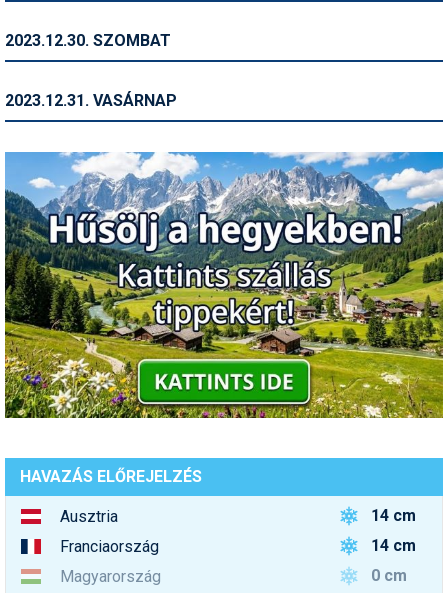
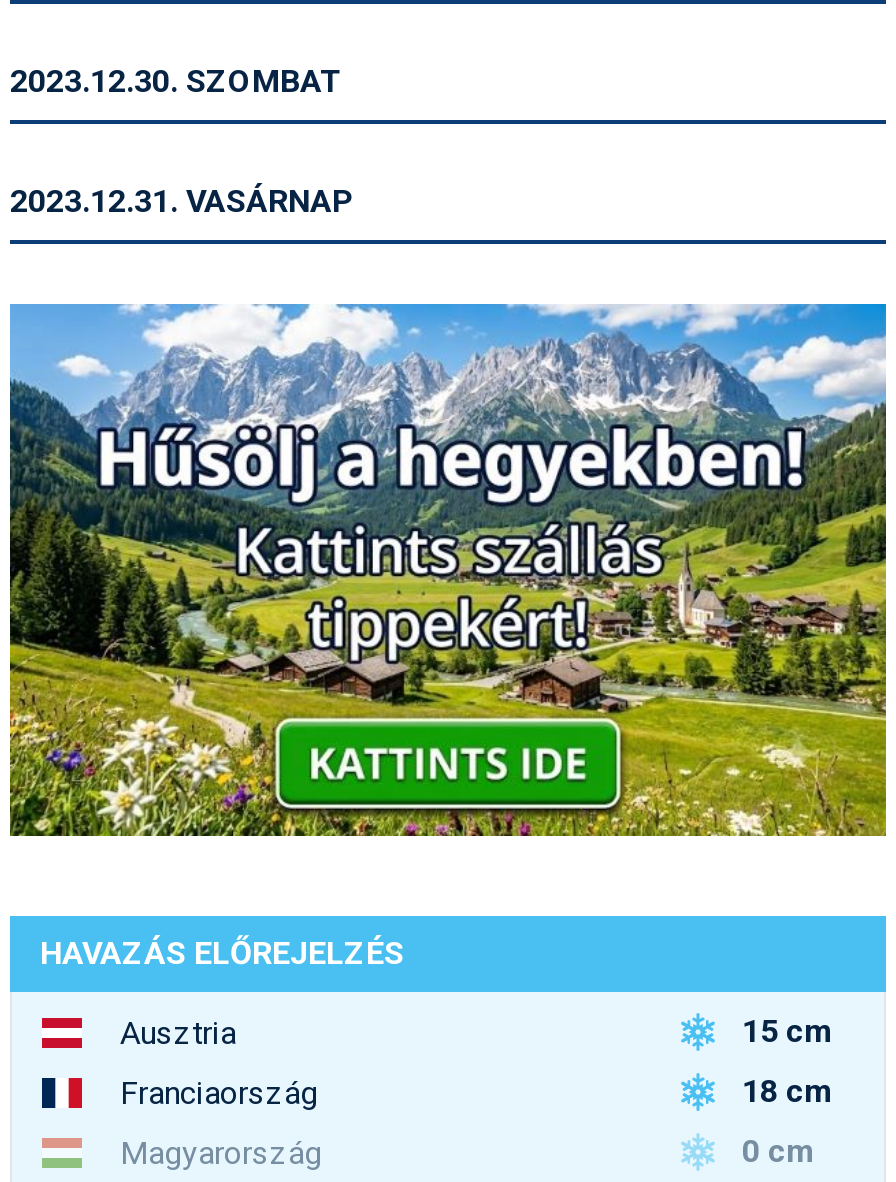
- 14 cm
+ 15 cm

- 14 cm
+ 18 cm
